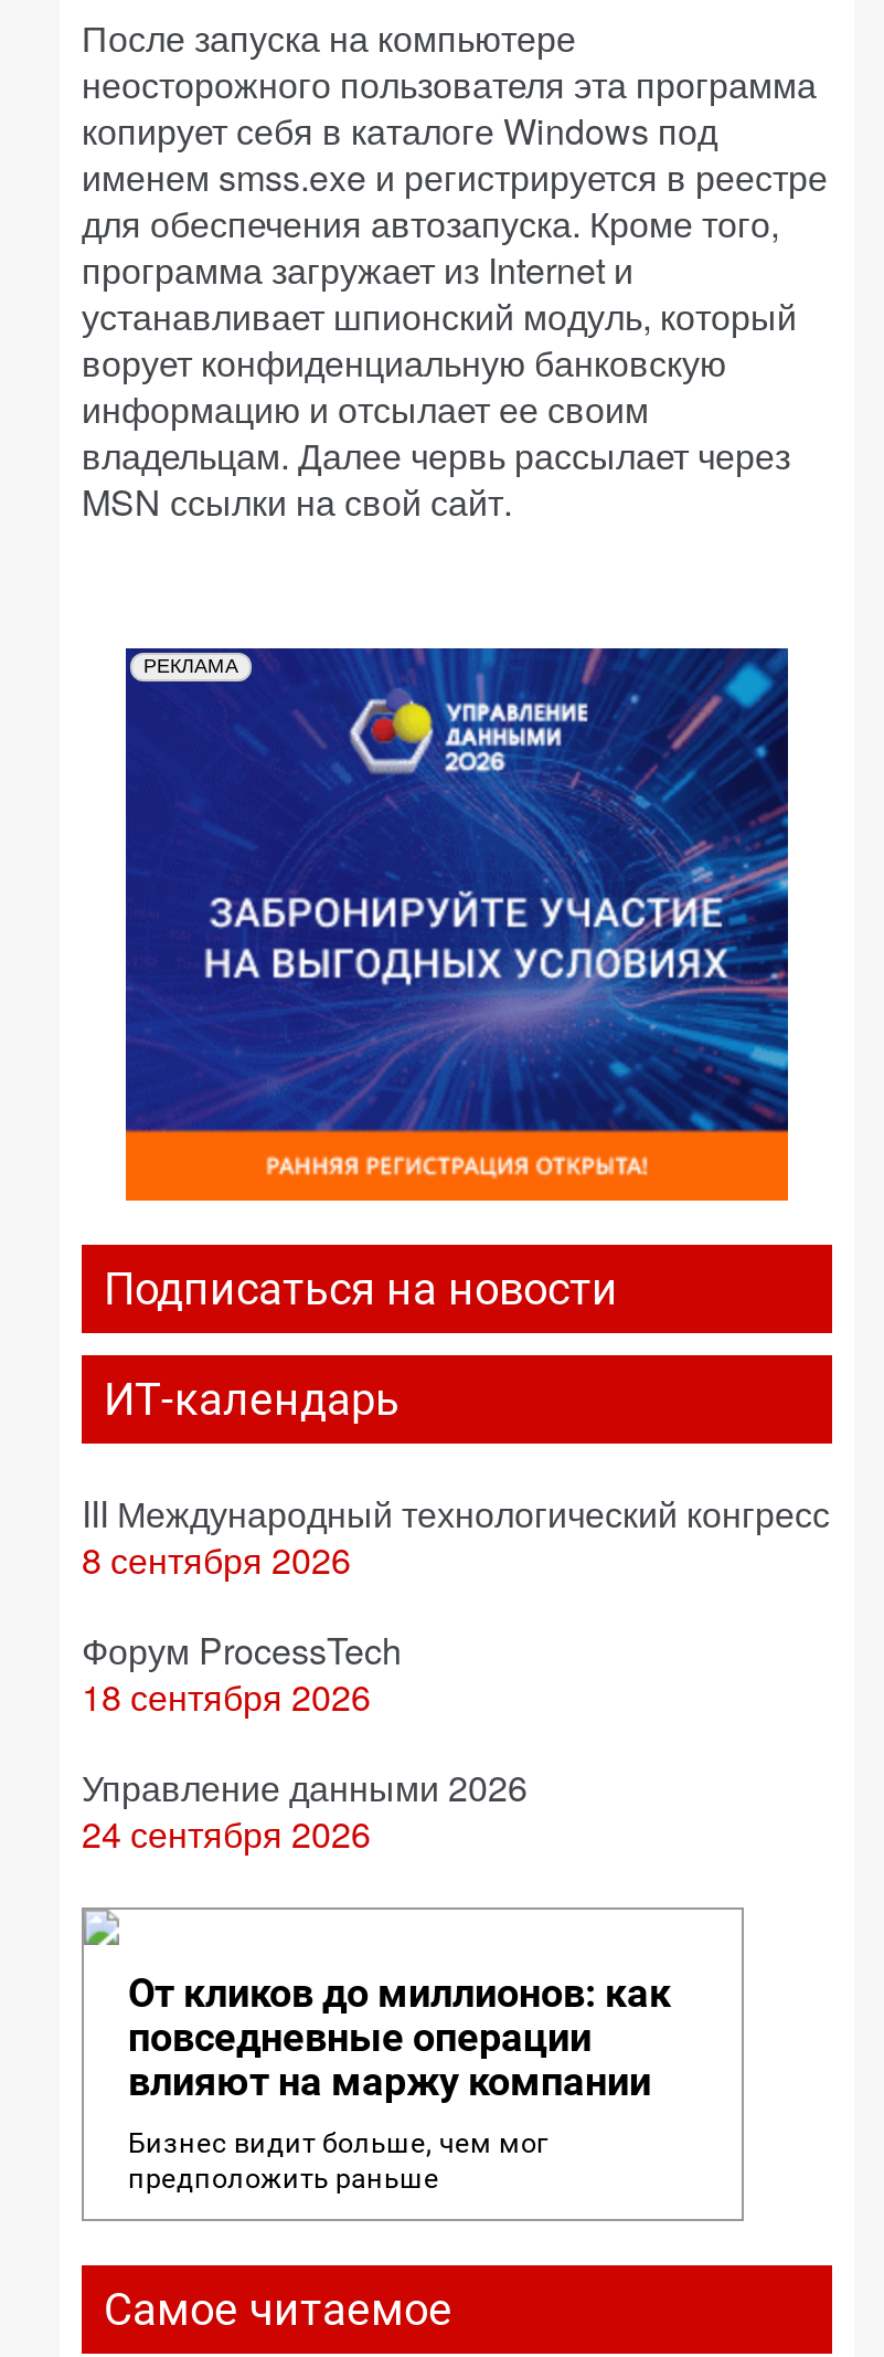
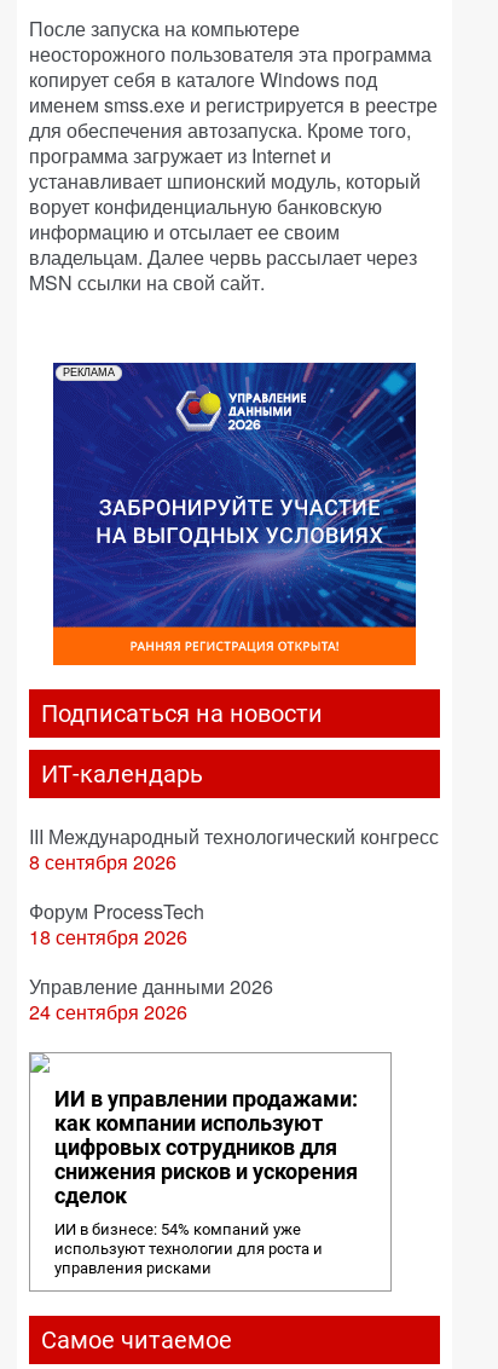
- От кликов до миллионов: как
- повседневные операции
- влияют на маржу компании
+ ИИ в управлении продажами:
+ как компании используют
+ цифровых сотрудников для
+ снижения рисков и ускорения
+ сделок

- Бизнес видит больше, чем мог
- предположить раньше
+ ИИ в бизнесе: 54% компаний уже
+ используют технологии для роста и
+ управления рисками
